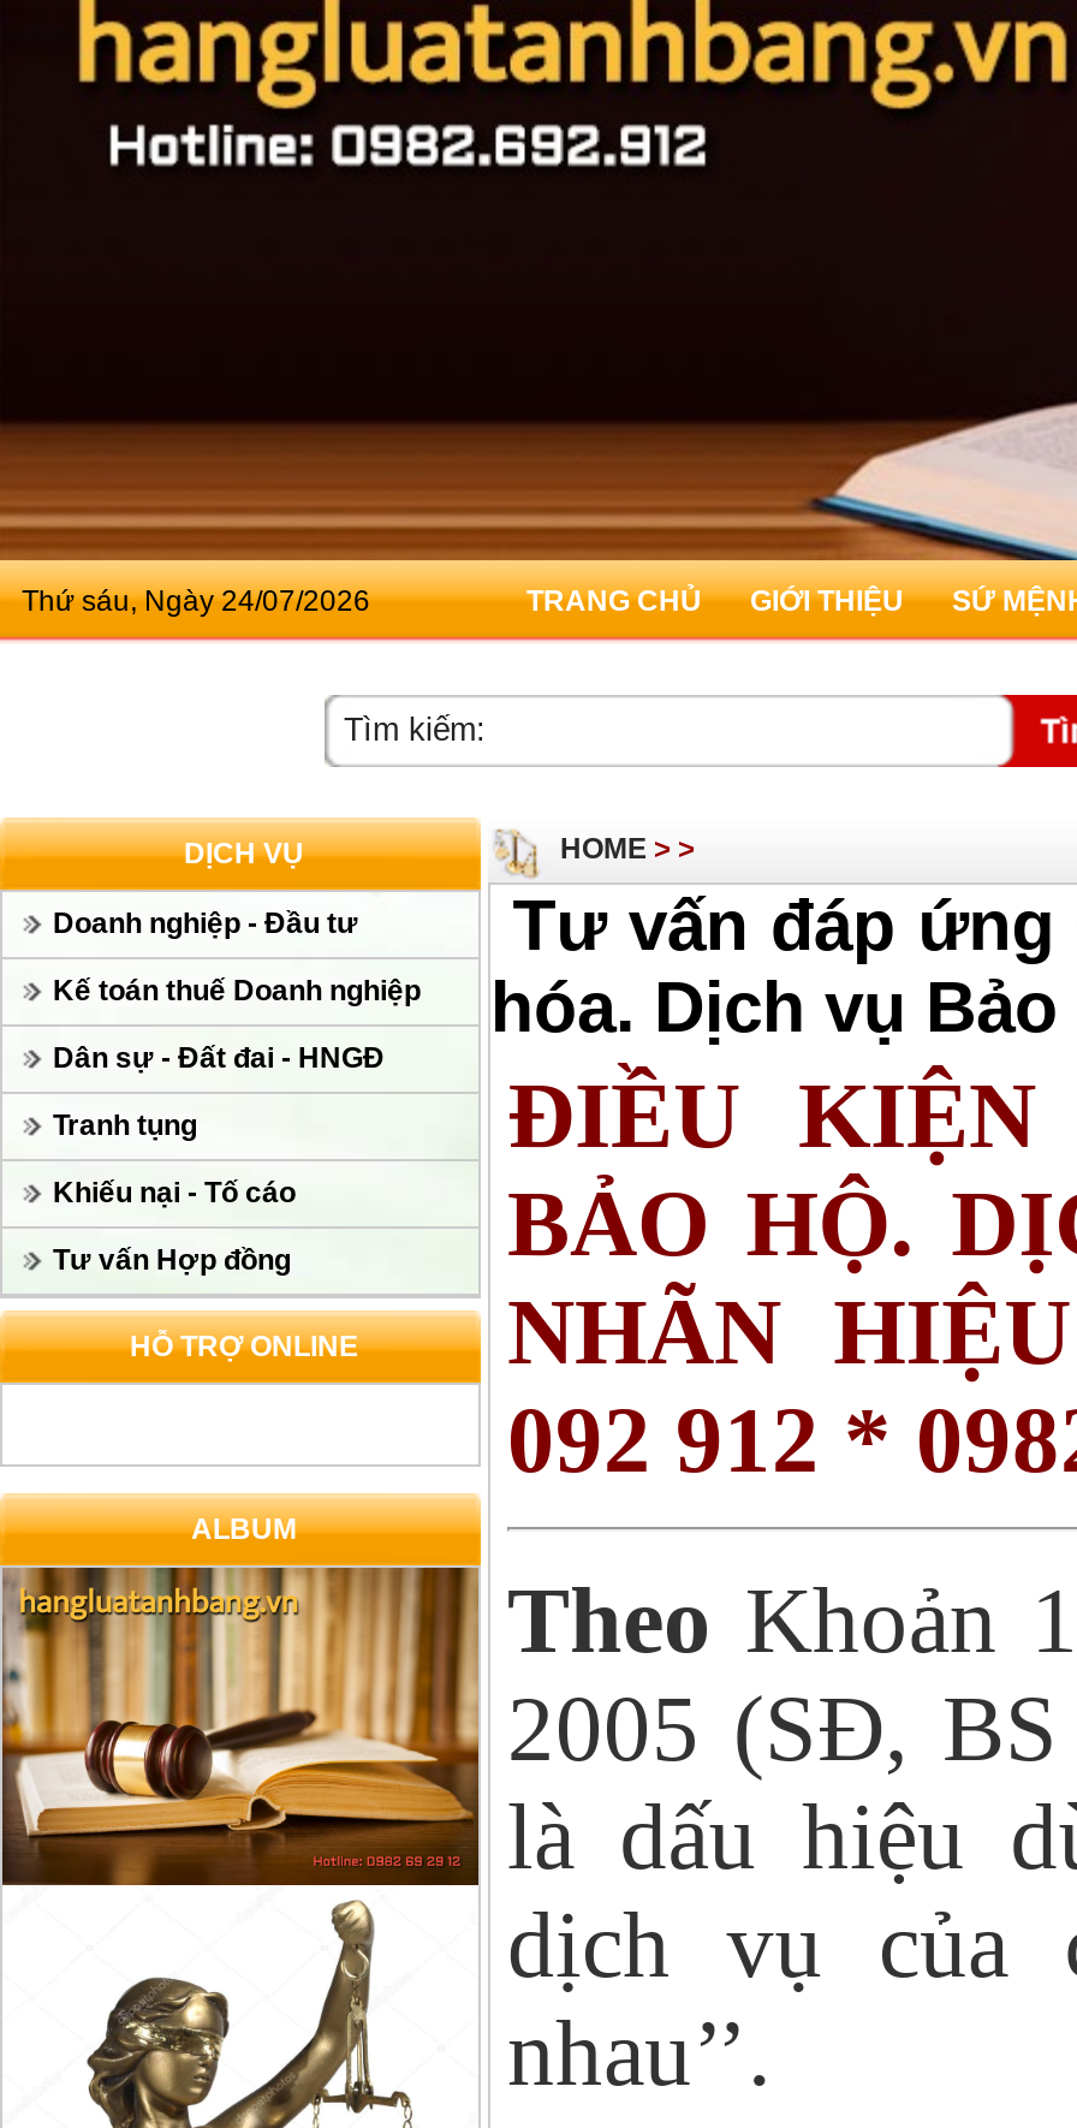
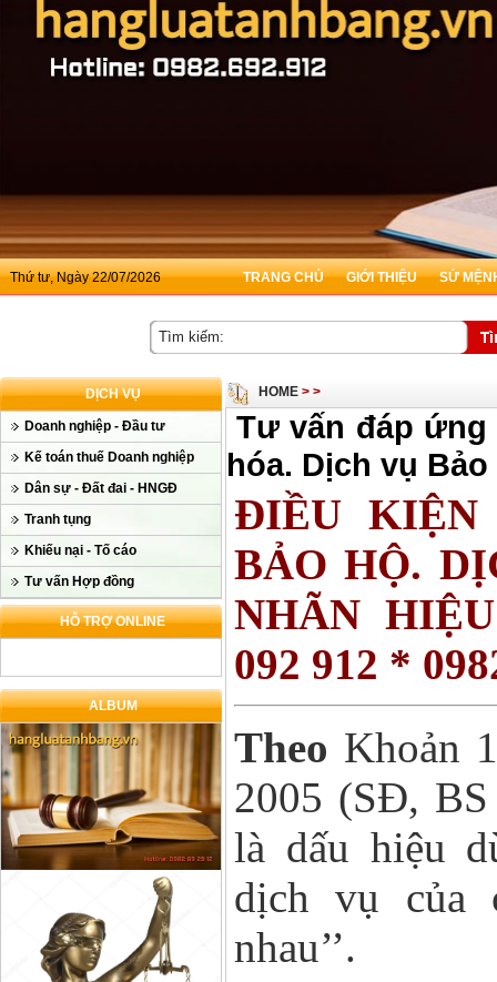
- Thứ sáu, Ngày 24/07/2026
+ Thứ tư, Ngày 22/07/2026
